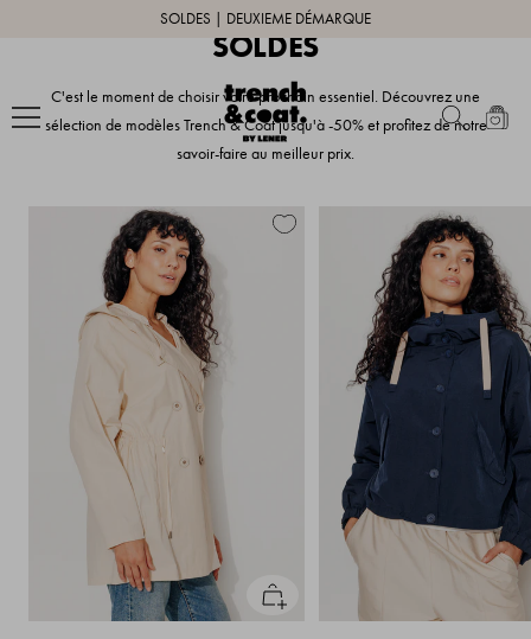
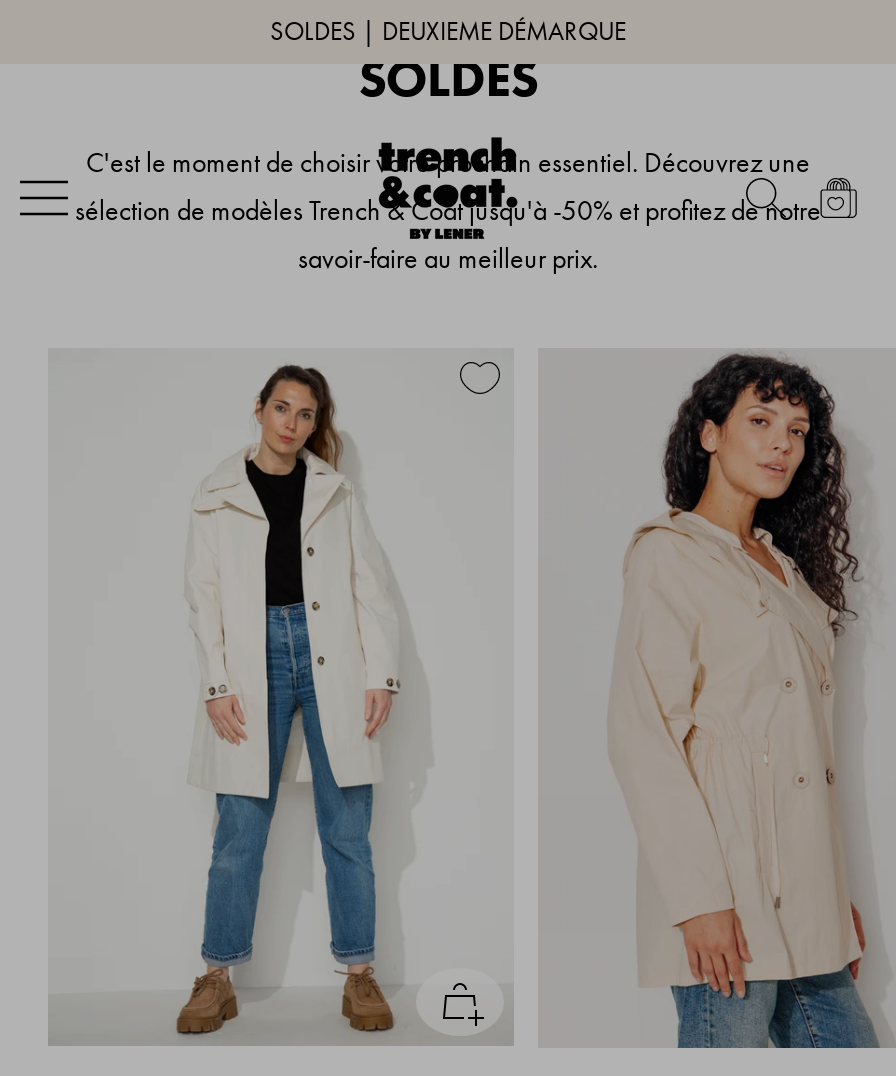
- [image]
+ [image]

- [image]
+ [image]
